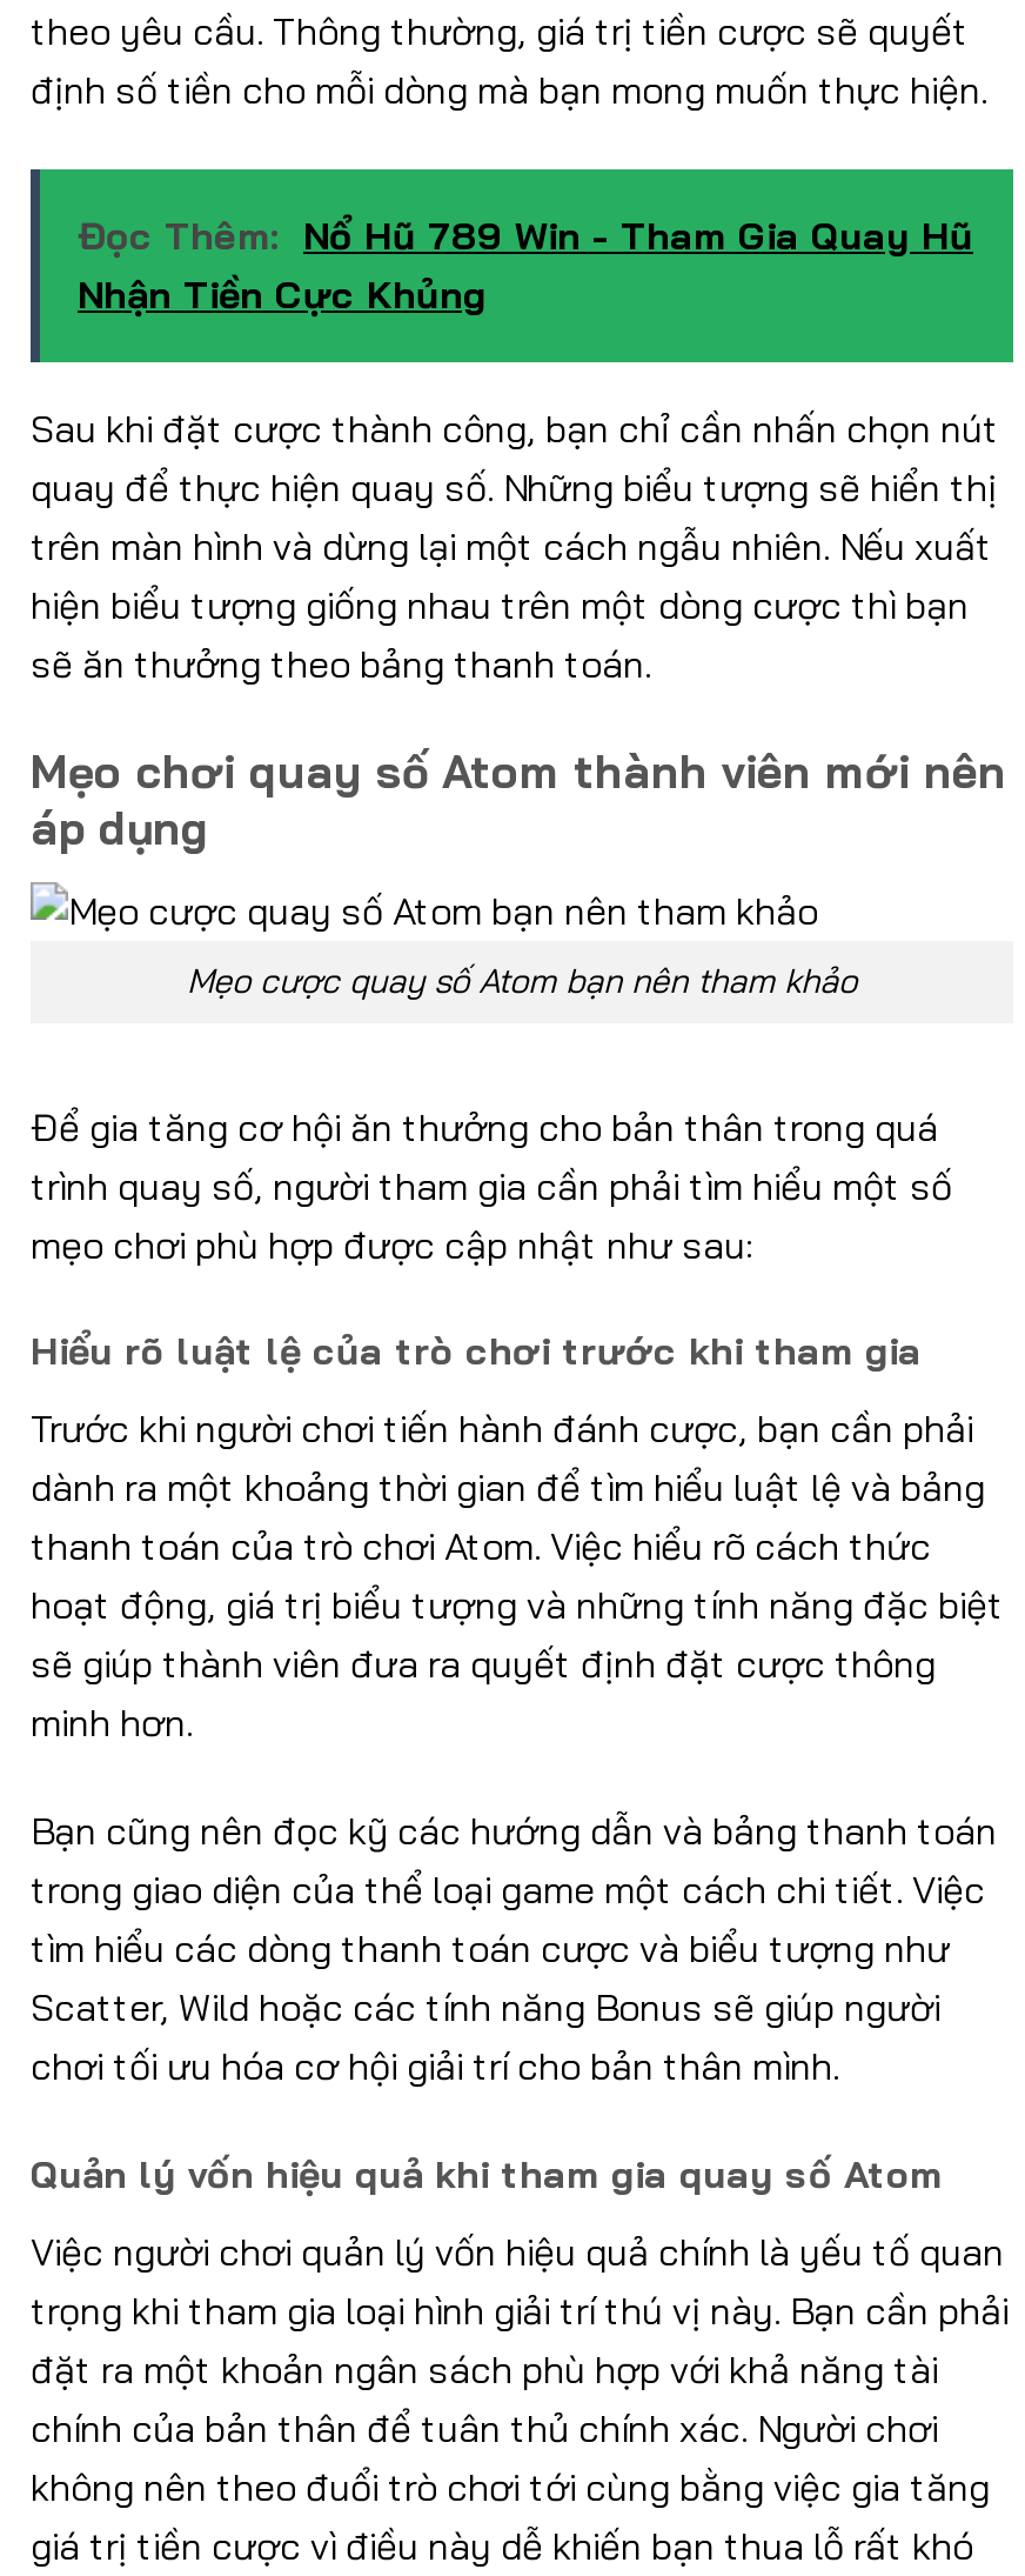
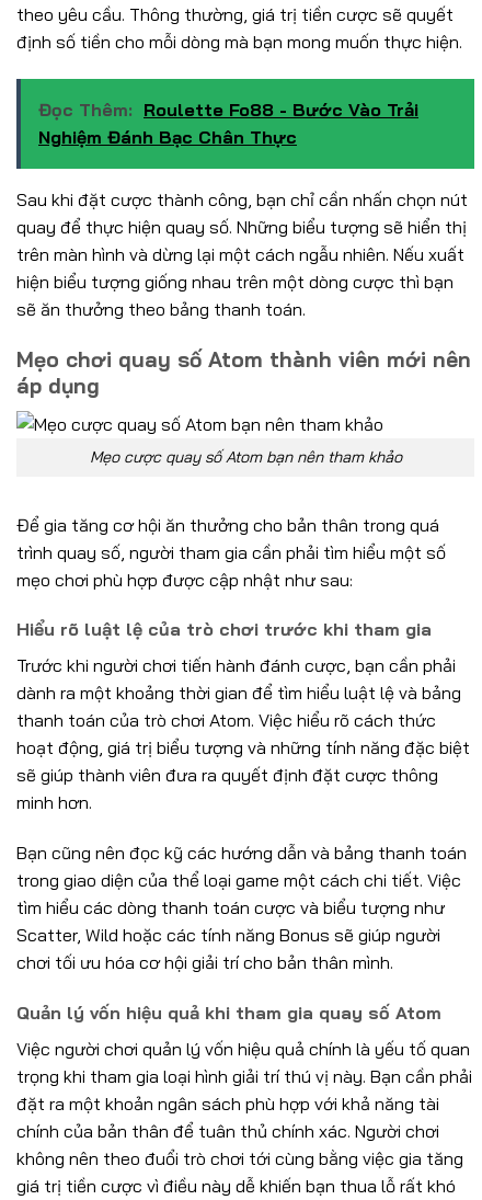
- Đọc Thêm: Nổ Hũ 789 Win - Tham Gia Quay Hũ
- Nhận Tiền Cực Khủng
+ Đọc Thêm: Roulette Fo88 - Bước Vào Trải
+ Nghiệm Đánh Bạc Chân Thực
